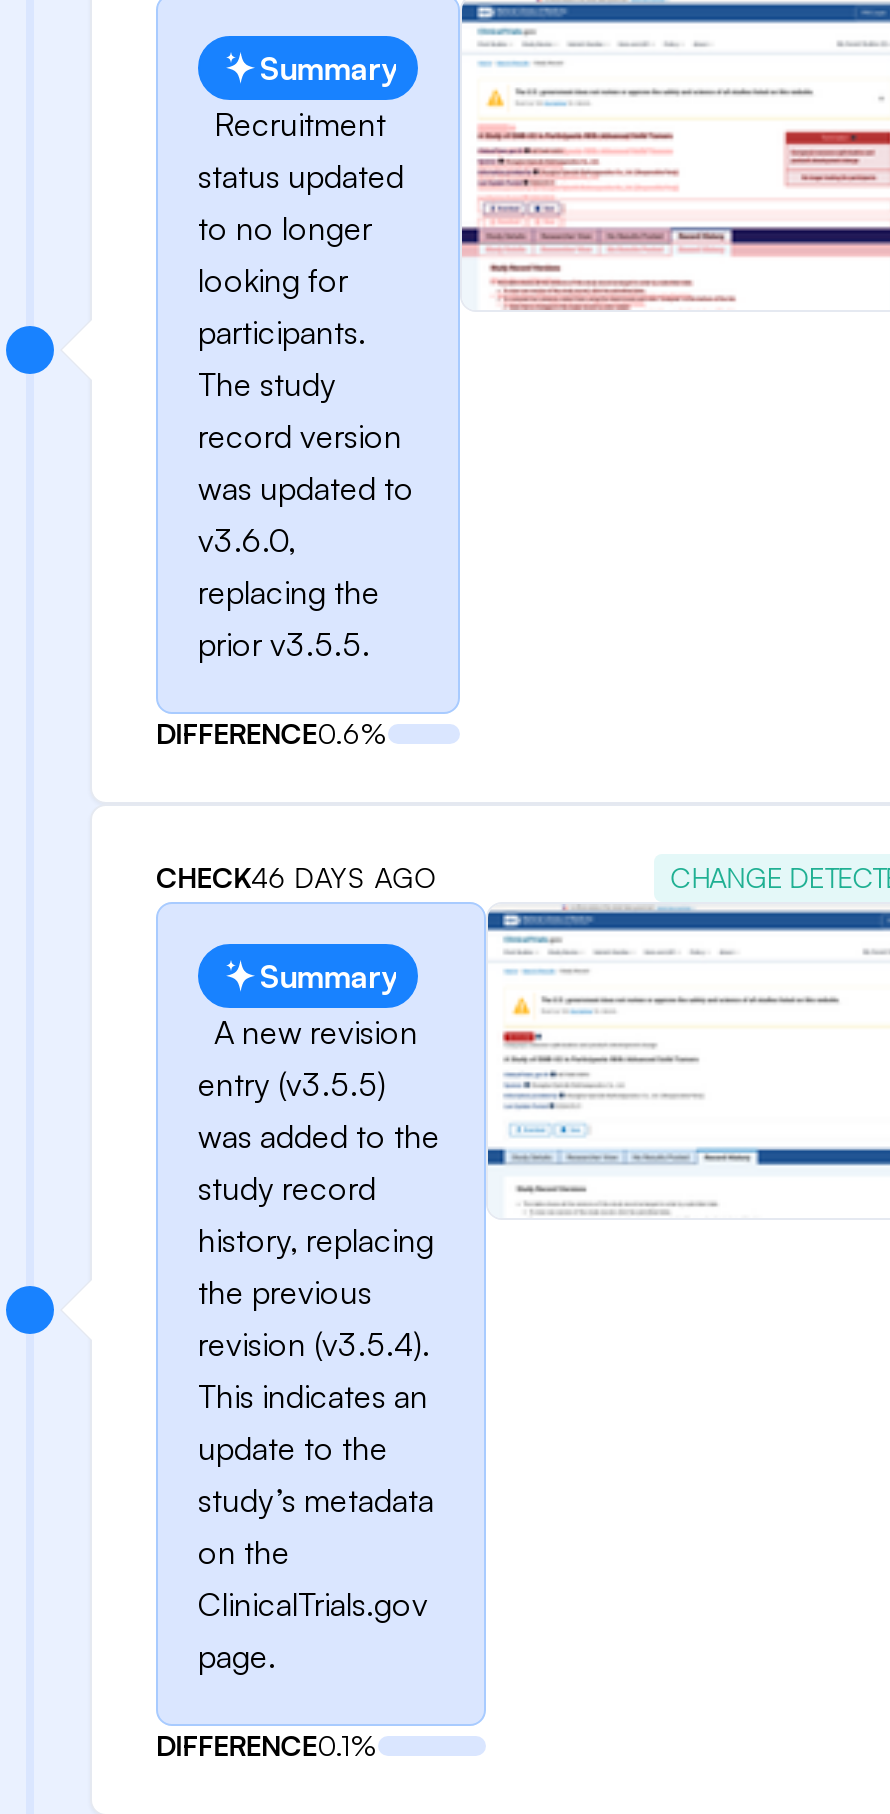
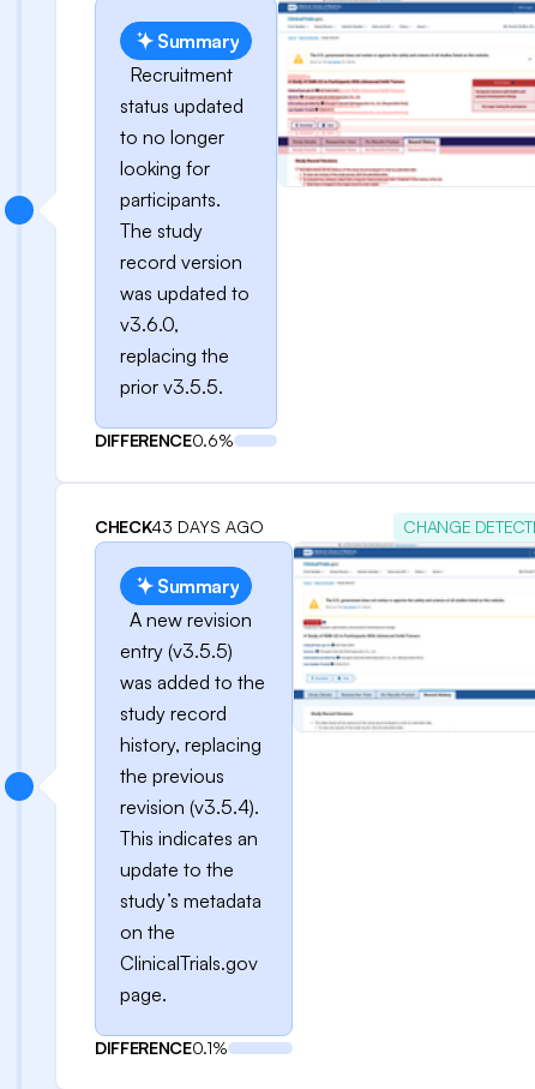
- CHECK46 DAYS AGO
+ CHECK43 DAYS AGO
